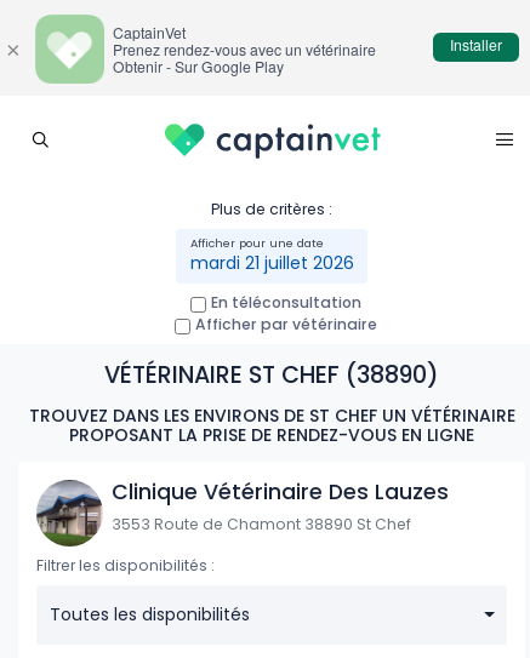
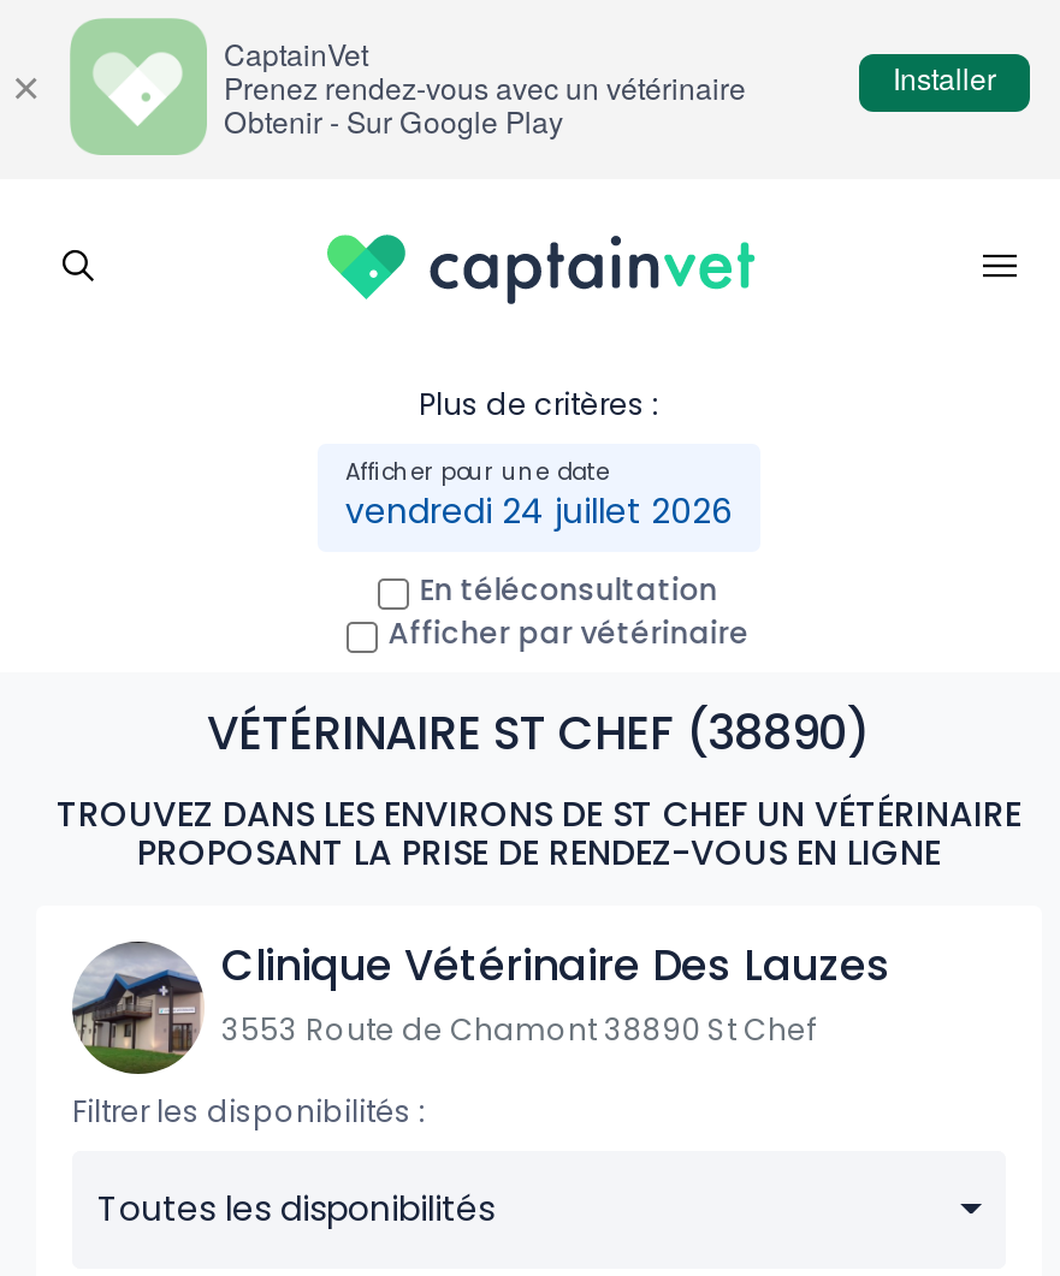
- mardi 21 juillet 2026
+ vendredi 24 juillet 2026
